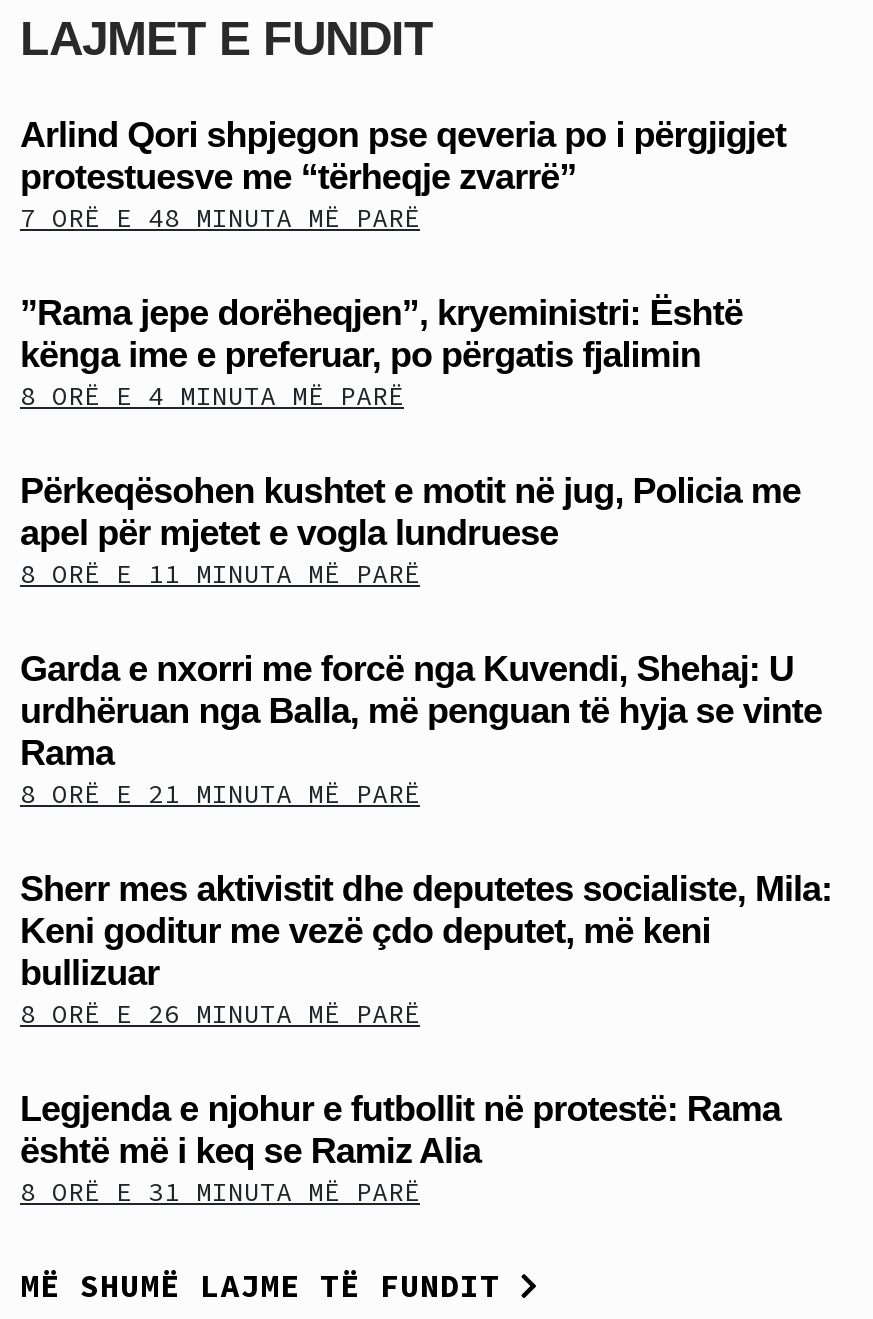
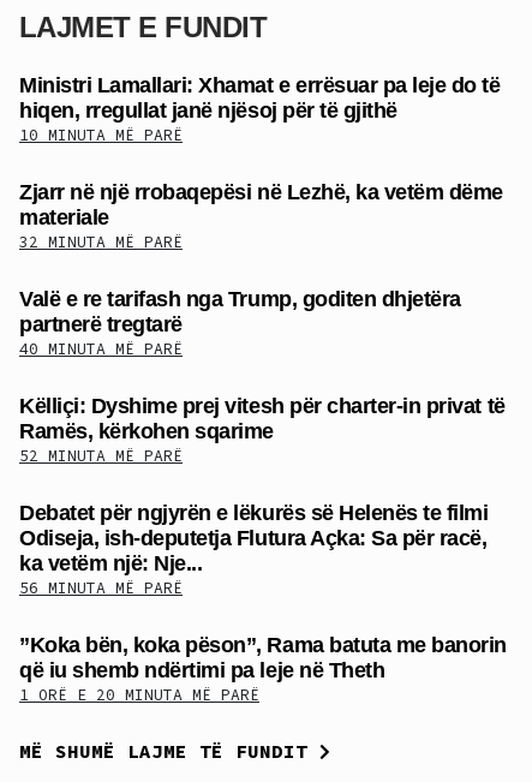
- Arlind Qori shpjegon pse qeveria po i përgjigjet
- protestuesve me “tërheqje zvarrë”
- 7 ORË E 48 MINUTA MË PARË
+ Ministri Lamallari: Xhamat e errësuar pa leje do të
+ hiqen, rregullat janë njësoj për të gjithë
+ 10 MINUTA MË PARË

- ”Rama jepe dorëheqjen”, kryeministri: Është
- kënga ime e preferuar, po përgatis fjalimin
- 8 ORË E 4 MINUTA MË PARË
+ Zjarr në një rrobaqepësi në Lezhë, ka vetëm dëme
+ materiale
+ 32 MINUTA MË PARË

- Përkeqësohen kushtet e motit në jug, Policia me
- apel për mjetet e vogla lundruese
- 8 ORË E 11 MINUTA MË PARË
+ Valë e re tarifash nga Trump, goditen dhjetëra
+ partnerë tregtarë
+ 40 MINUTA MË PARË

- Garda e nxorri me forcë nga Kuvendi, Shehaj: U
- urdhëruan nga Balla, më penguan të hyja se vinte
- Rama
- 8 ORË E 21 MINUTA MË PARË
+ Këlliçi: Dyshime prej vitesh për charter-in privat të
+ Ramës, kërkohen sqarime
+ 52 MINUTA MË PARË

- Sherr mes aktivistit dhe deputetes socialiste, Mila:
- Keni goditur me vezë çdo deputet, më keni
- bullizuar
- 8 ORË E 26 MINUTA MË PARË
+ Debatet për ngjyrën e lëkurës së Helenës te filmi
+ Odiseja, ish-deputetja Flutura Açka: Sa për racë,
+ ka vetëm një: Nje...
+ 56 MINUTA MË PARË

- Legjenda e njohur e futbollit në protestë: Rama
- është më i keq se Ramiz Alia
- 8 ORË E 31 MINUTA MË PARË
+ ”Koka bën, koka pëson”, Rama batuta me banorin
+ që iu shemb ndërtimi pa leje në Theth
+ 1 ORË E 20 MINUTA MË PARË
